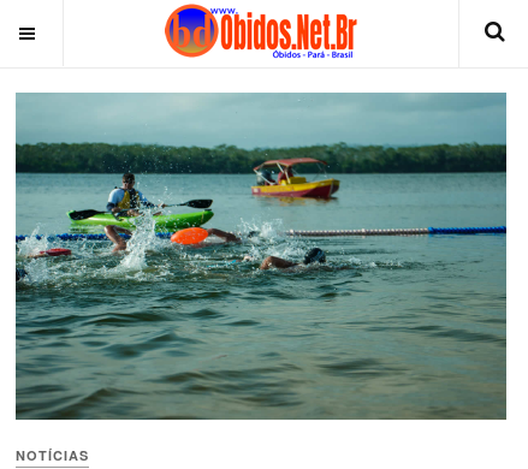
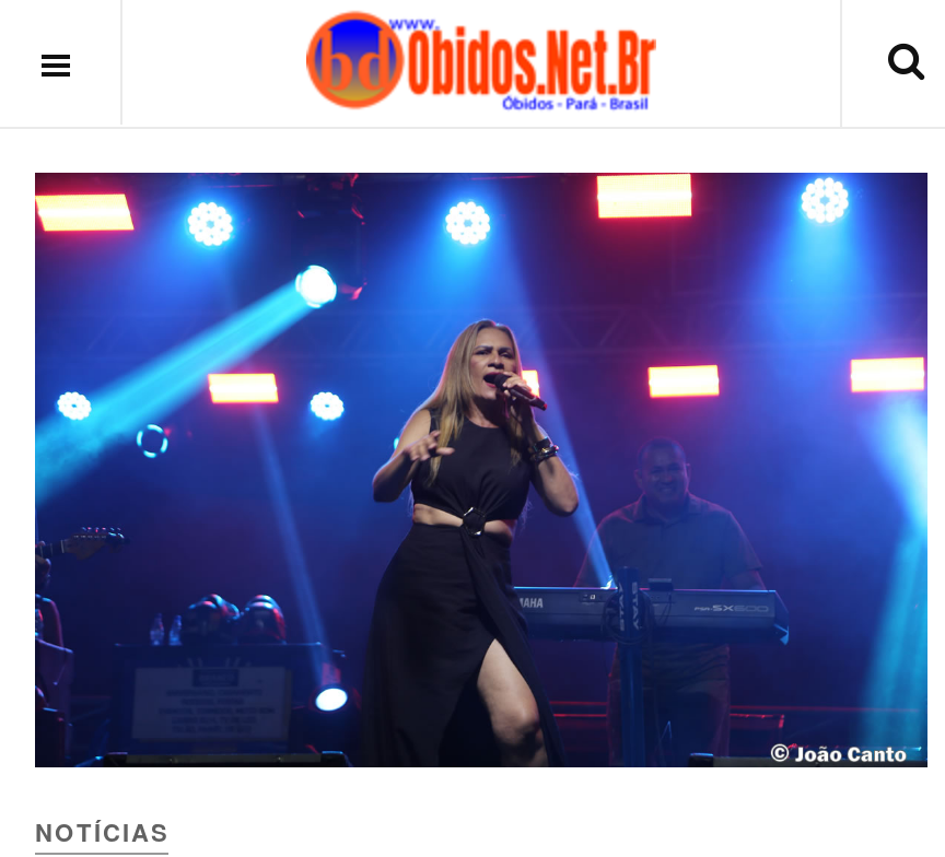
- [image]
+ [image]
